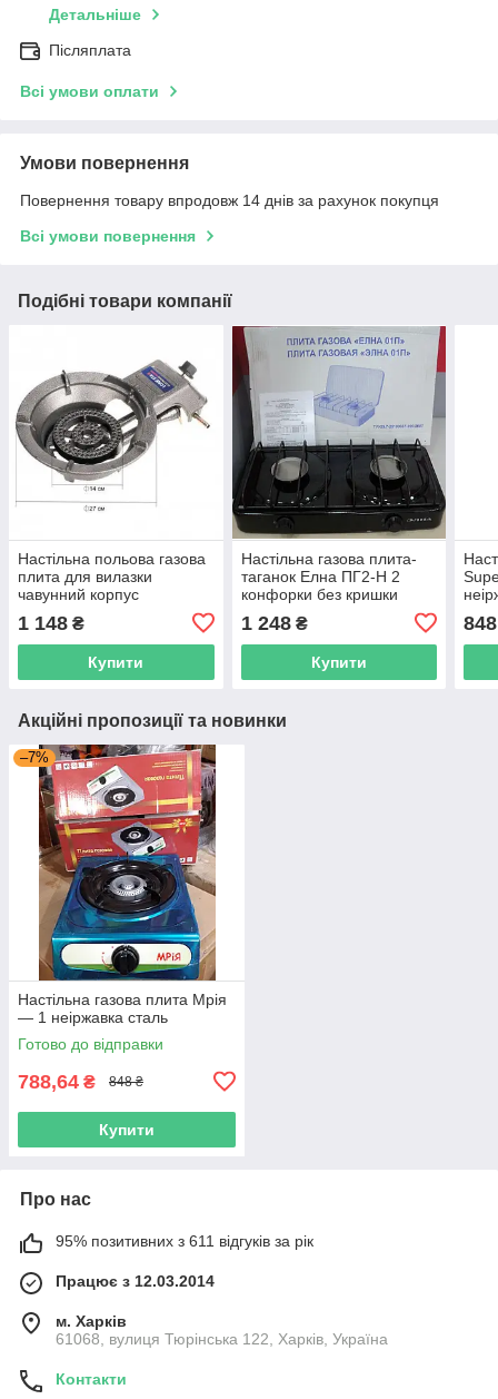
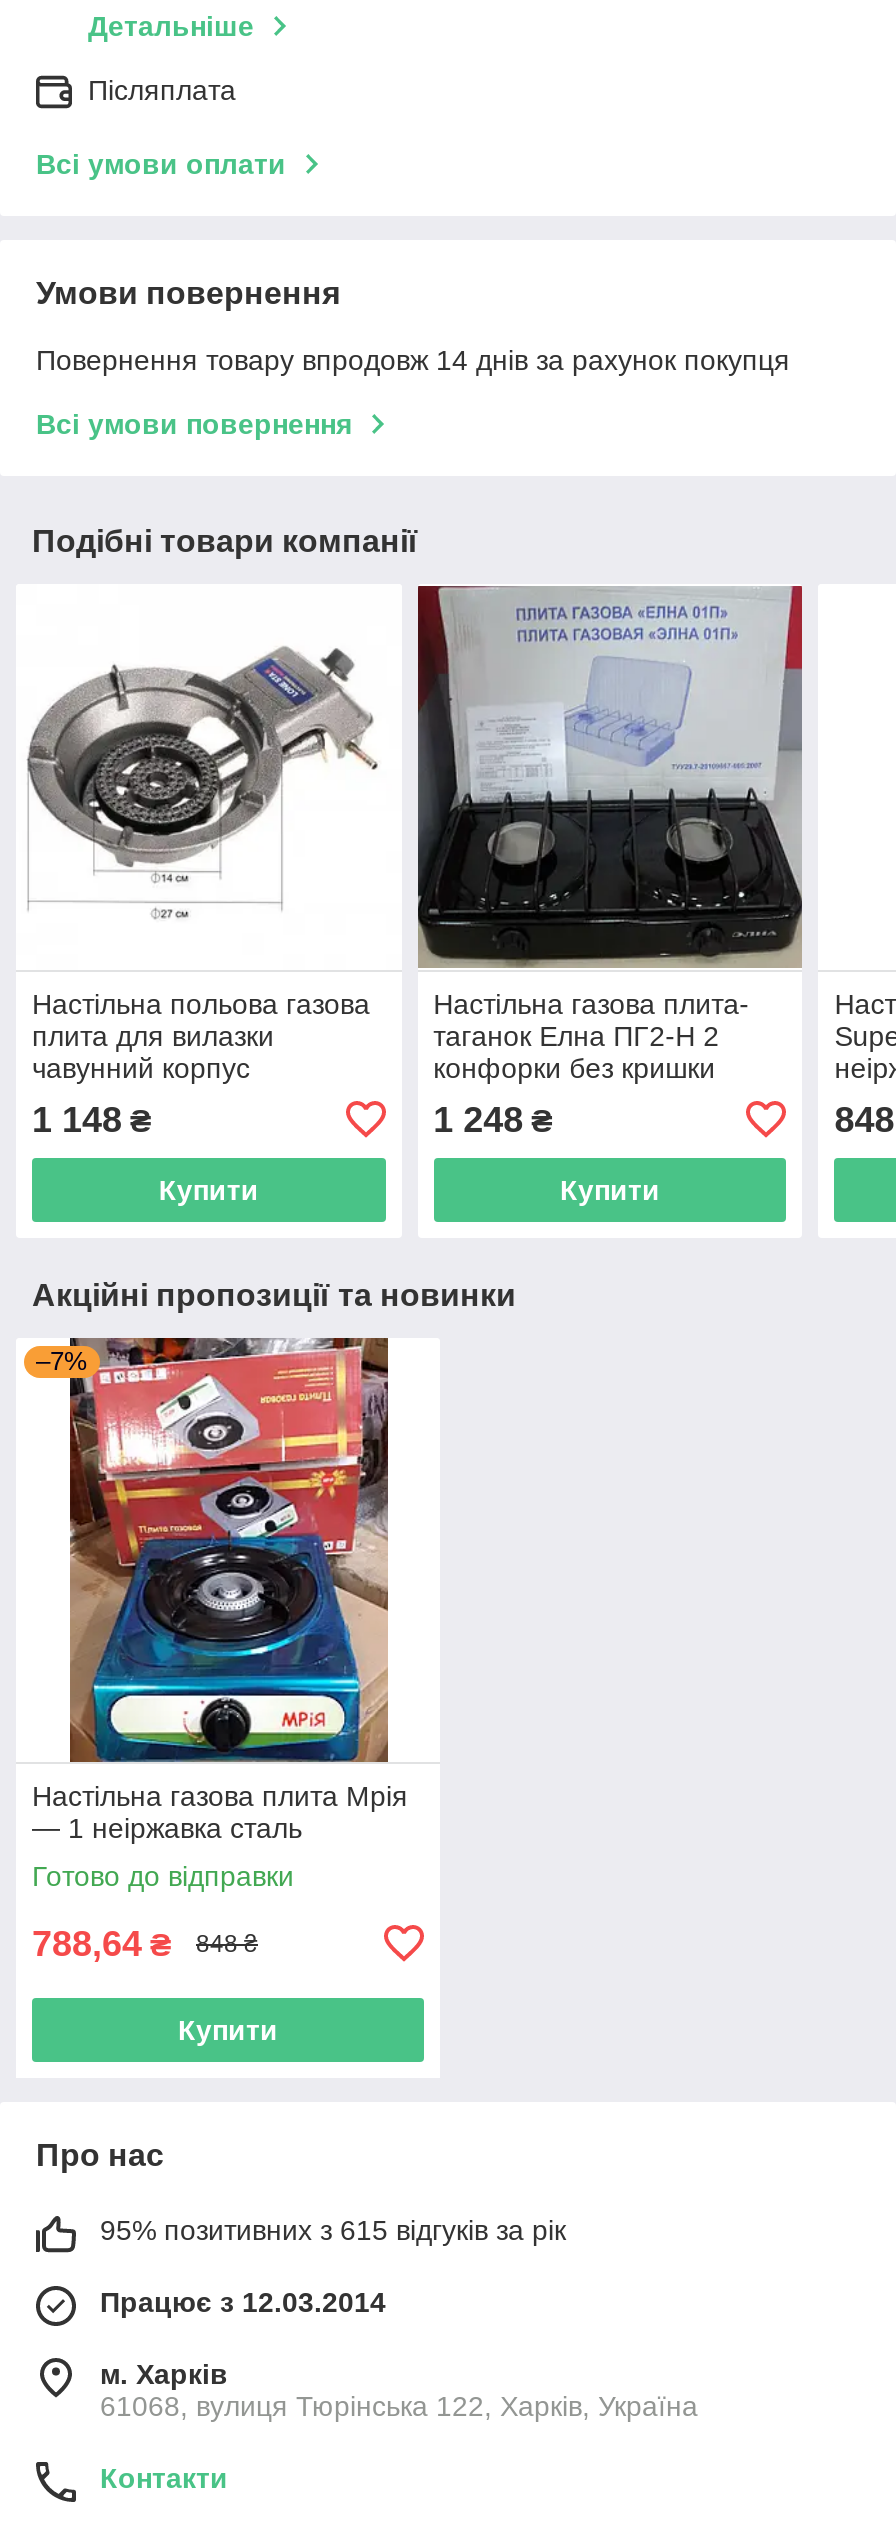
- 95% позитивних з 611 відгуків за рік
+ 95% позитивних з 615 відгуків за рік
